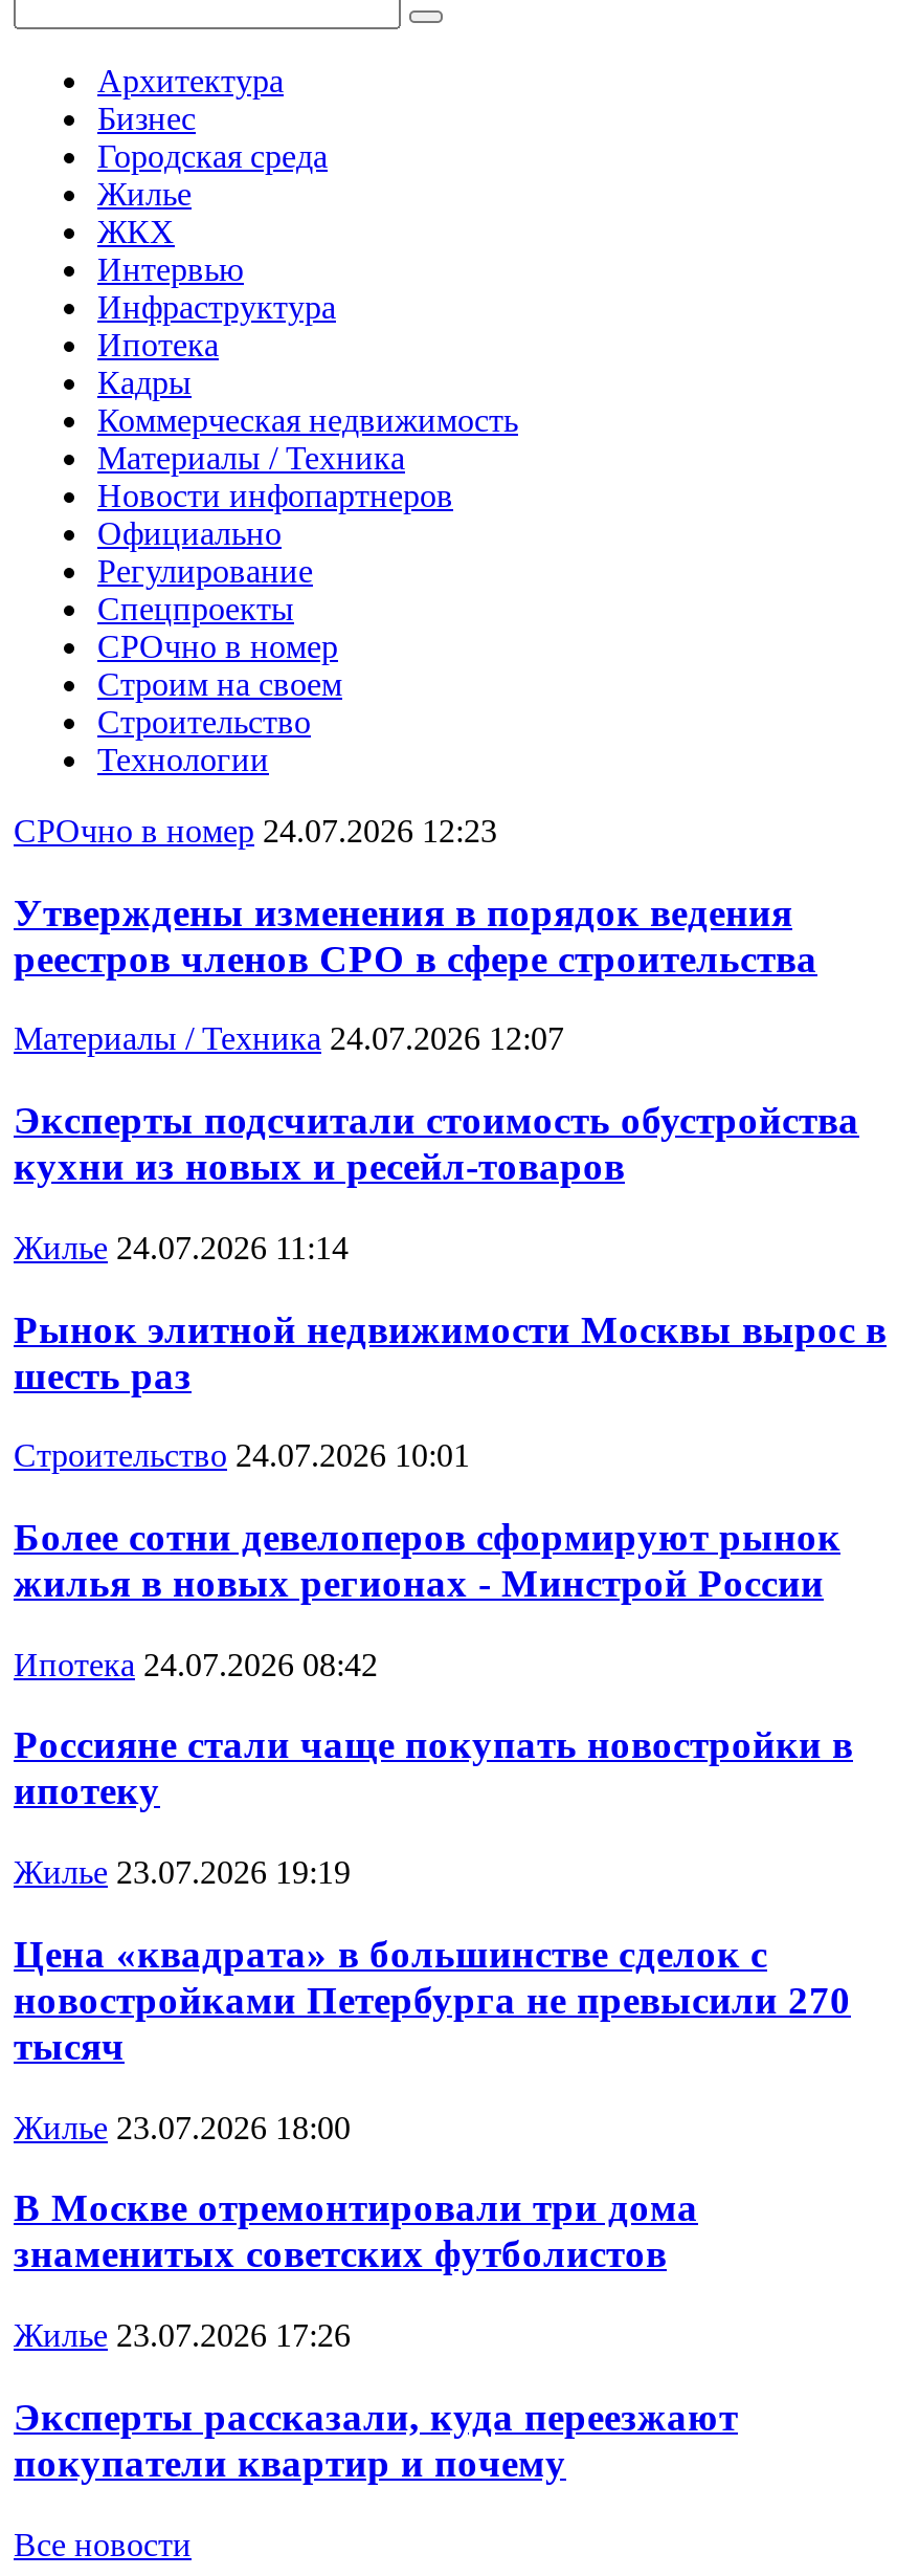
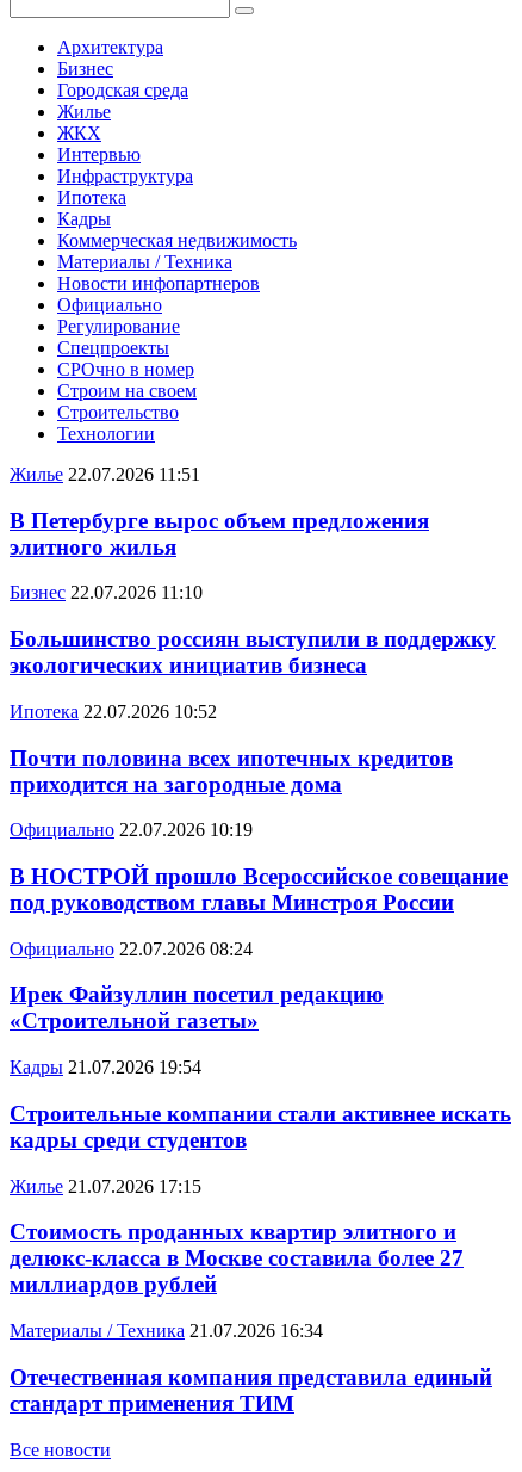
- СРОчно в номер 24.07.2026 12:23
+ Жилье 22.07.2026 11:51

- Утверждены изменения в порядок ведения
- реестров членов СРО в сфере строительства
+ В Петербурге вырос объем предложения
+ элитного жилья

- Материалы / Техника 24.07.2026 12:07
+ Бизнес 22.07.2026 11:10

- Эксперты подсчитали стоимость обустройства
- кухни из новых и ресейл-товаров
+ Большинство россиян выступили в поддержку
+ экологических инициатив бизнеса

- Жилье 24.07.2026 11:14
+ Ипотека 22.07.2026 10:52

- Рынок элитной недвижимости Москвы вырос в
- шесть раз
+ Почти половина всех ипотечных кредитов
+ приходится на загородные дома

- Строительство 24.07.2026 10:01
+ Официально 22.07.2026 10:19

- Более сотни девелоперов сформируют рынок
- жилья в новых регионах - Минстрой России
+ В НОСТРОЙ прошло Всероссийское совещание
+ под руководством главы Минстроя России

- Ипотека 24.07.2026 08:42
+ Официально 22.07.2026 08:24

- Россияне стали чаще покупать новостройки в
- ипотеку
+ Ирек Файзуллин посетил редакцию
+ «Строительной газеты»

- Жилье 23.07.2026 19:19
+ Кадры 21.07.2026 19:54

- Цена «квадрата» в большинстве сделок с
- новостройками Петербурга не превысили 270
- тысяч
+ Строительные компании стали активнее искать
+ кадры среди студентов

- Жилье 23.07.2026 18:00
+ Жилье 21.07.2026 17:15

- В Москве отремонтировали три дома
- знаменитых советских футболистов
+ Стоимость проданных квартир элитного и
+ делюкс-класса в Москве составила более 27
+ миллиардов рублей

- Жилье 23.07.2026 17:26
+ Материалы / Техника 21.07.2026 16:34

- Эксперты рассказали, куда переезжают
- покупатели квартир и почему
+ Отечественная компания представила единый
+ стандарт применения ТИМ
